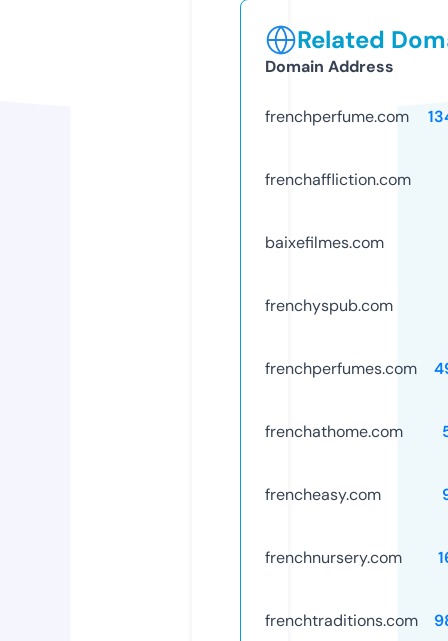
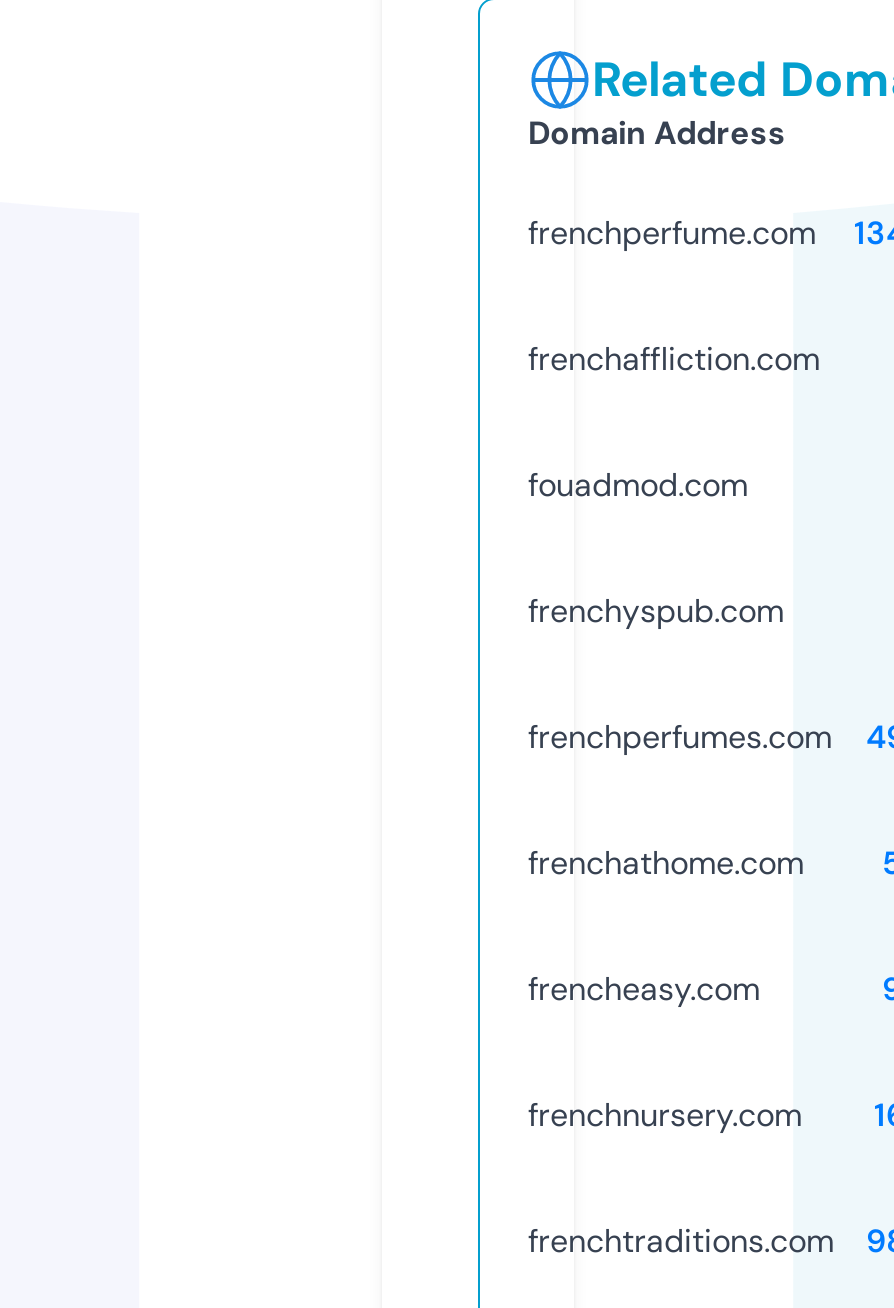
- baixefilmes.com
+ fouadmod.com
